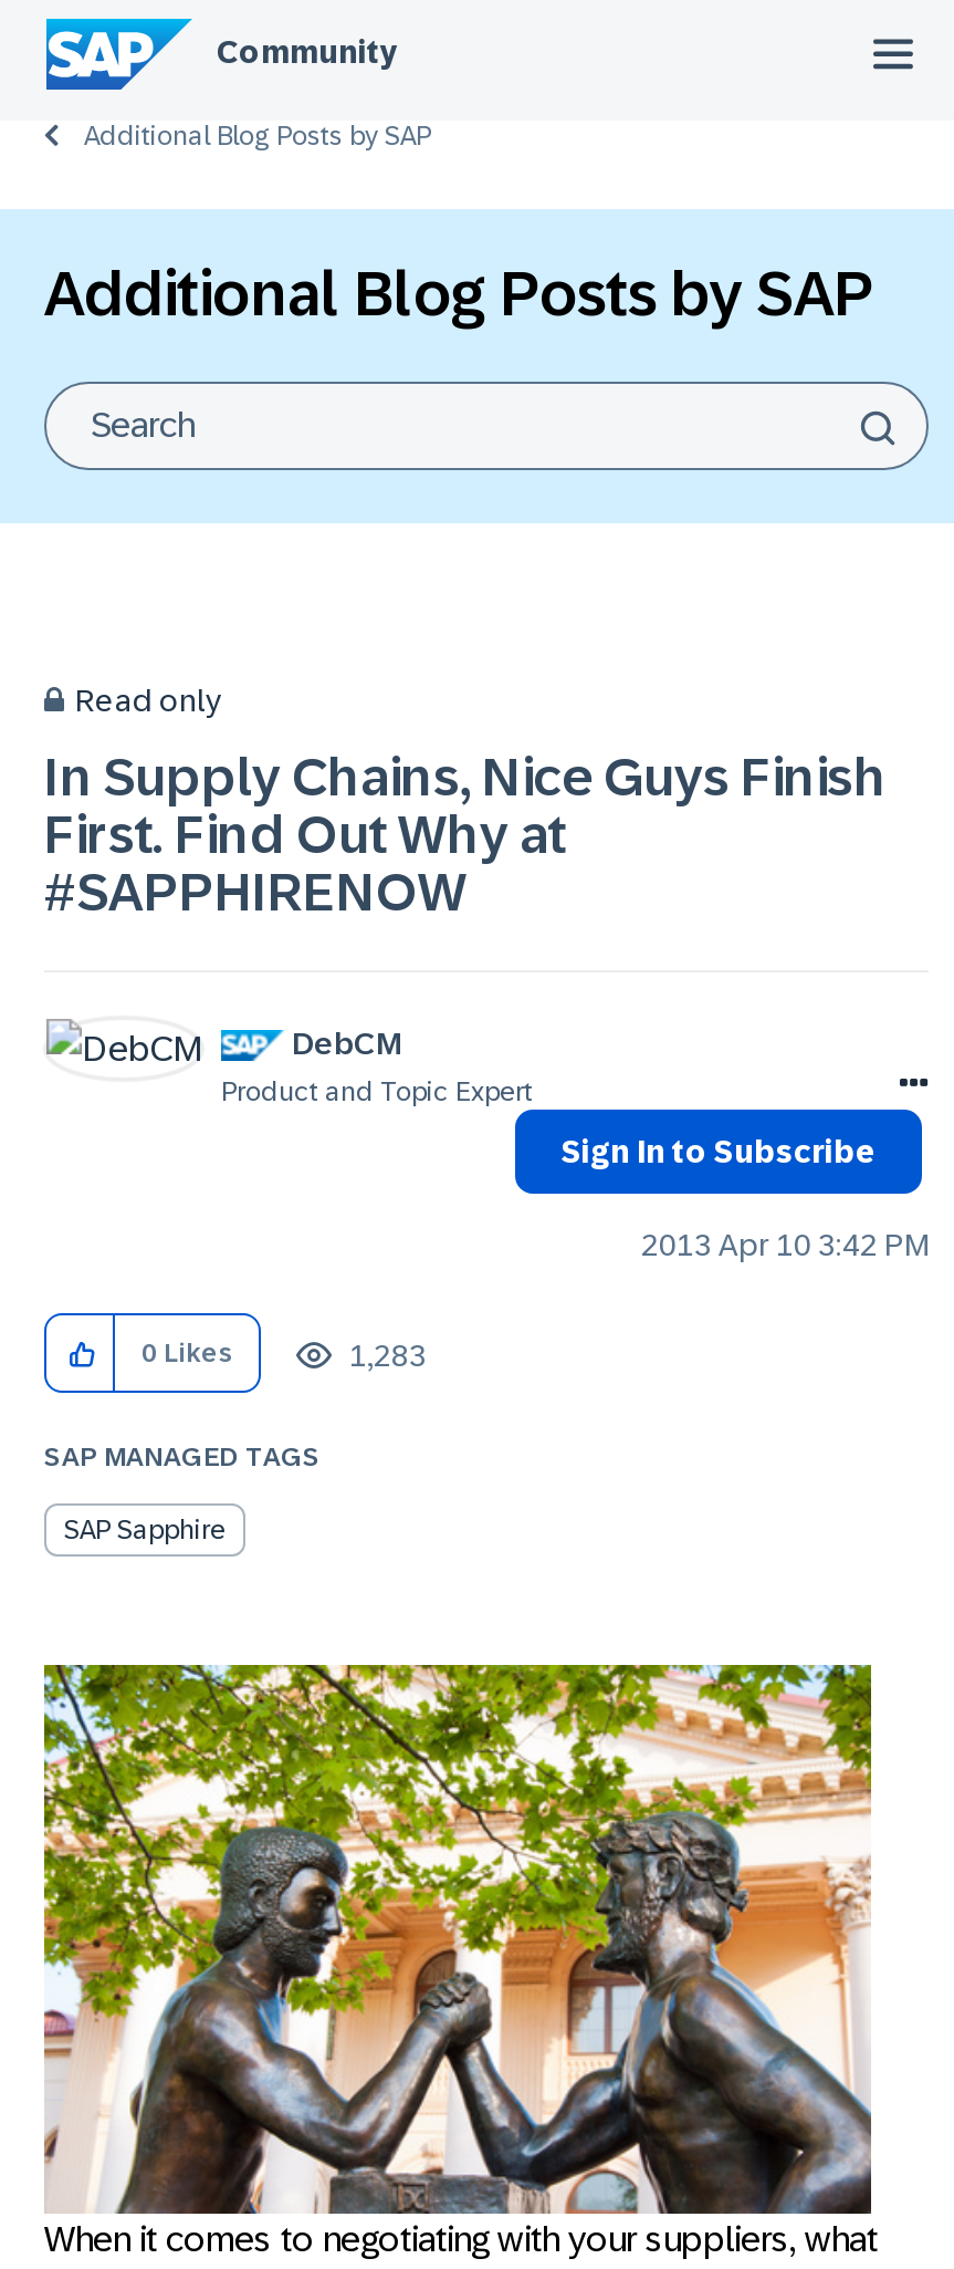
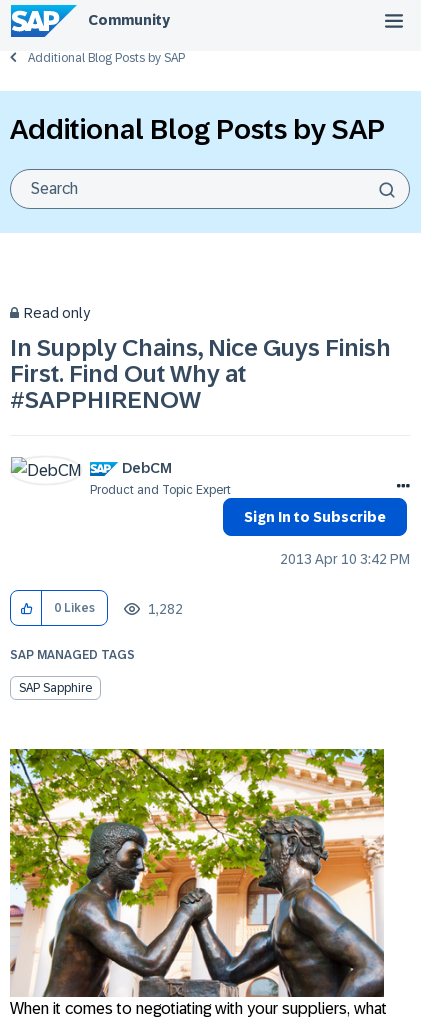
- 1,283
+ 1,282
